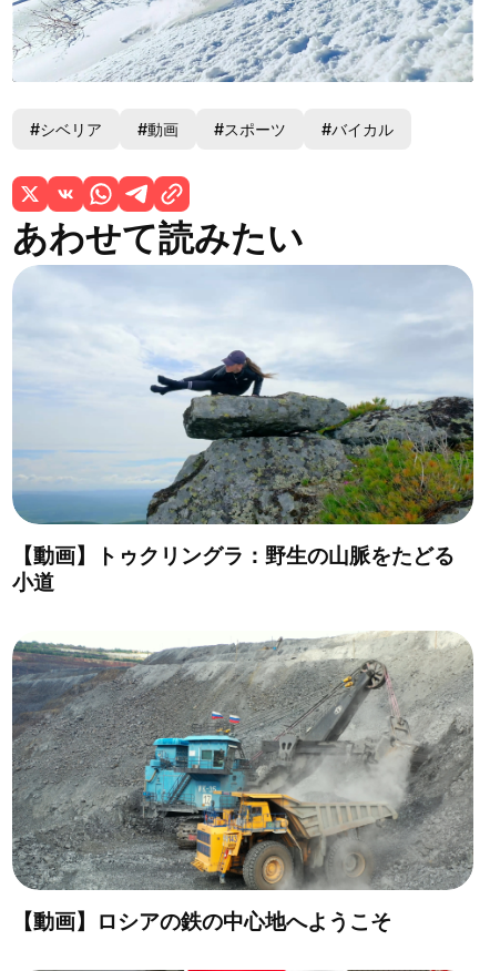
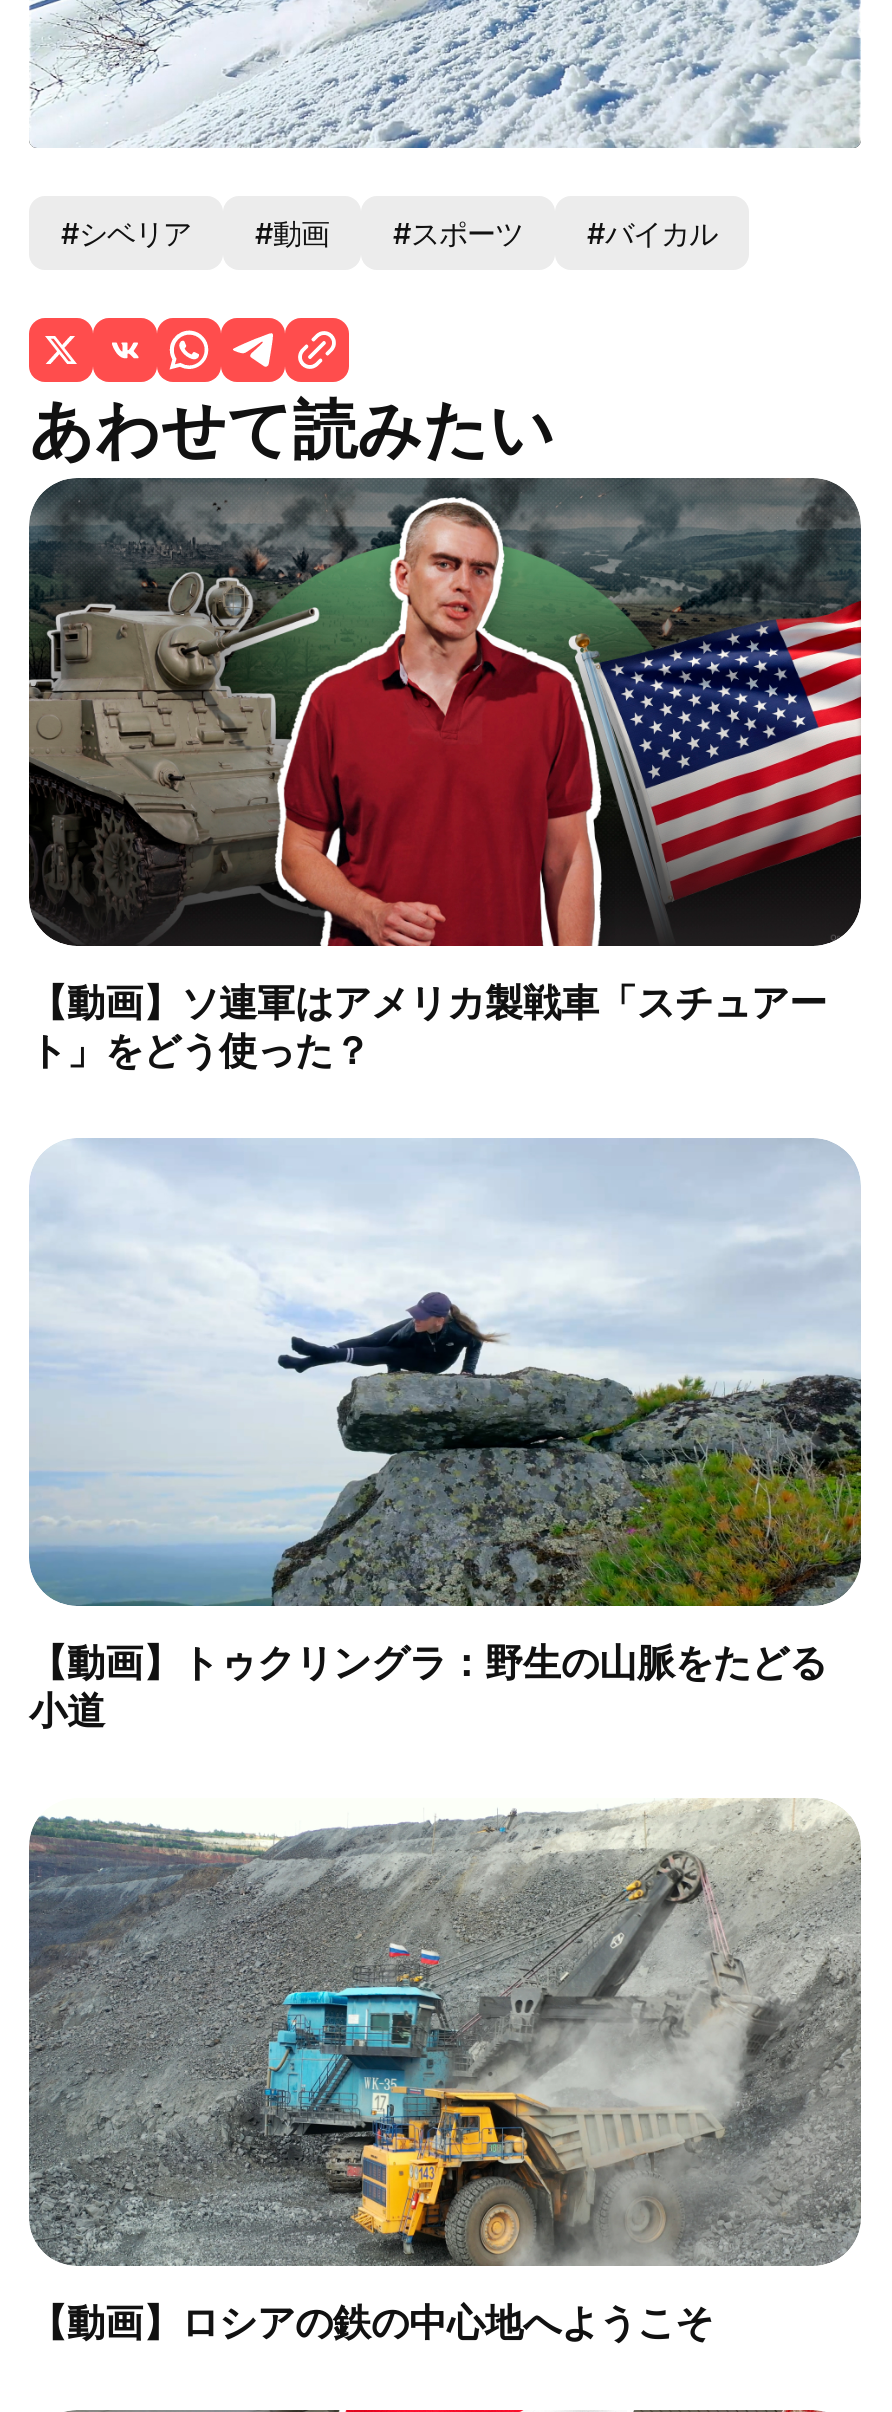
+ [image]
+ 【動画】ソ連軍はアメリカ製戦車「スチュアー
+ ト」をどう使った？
